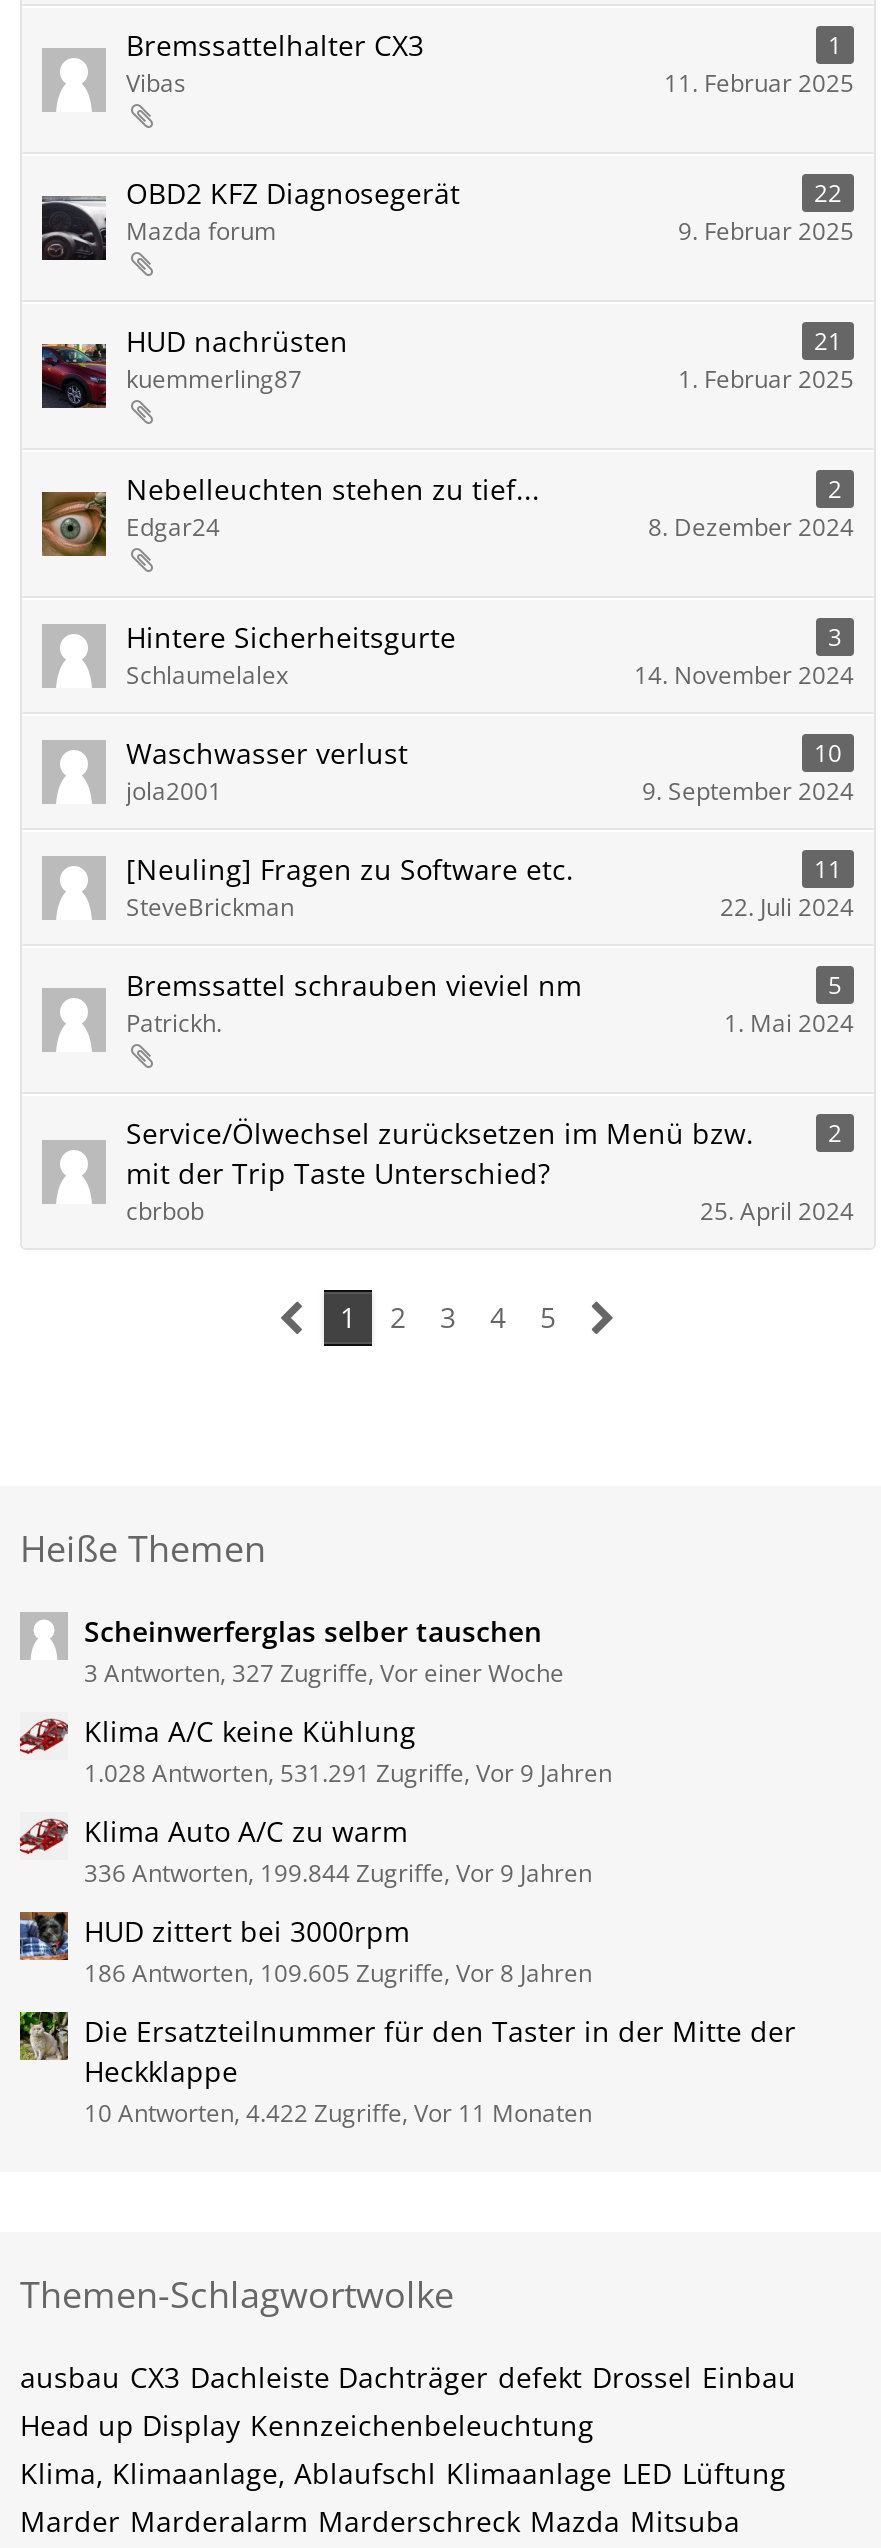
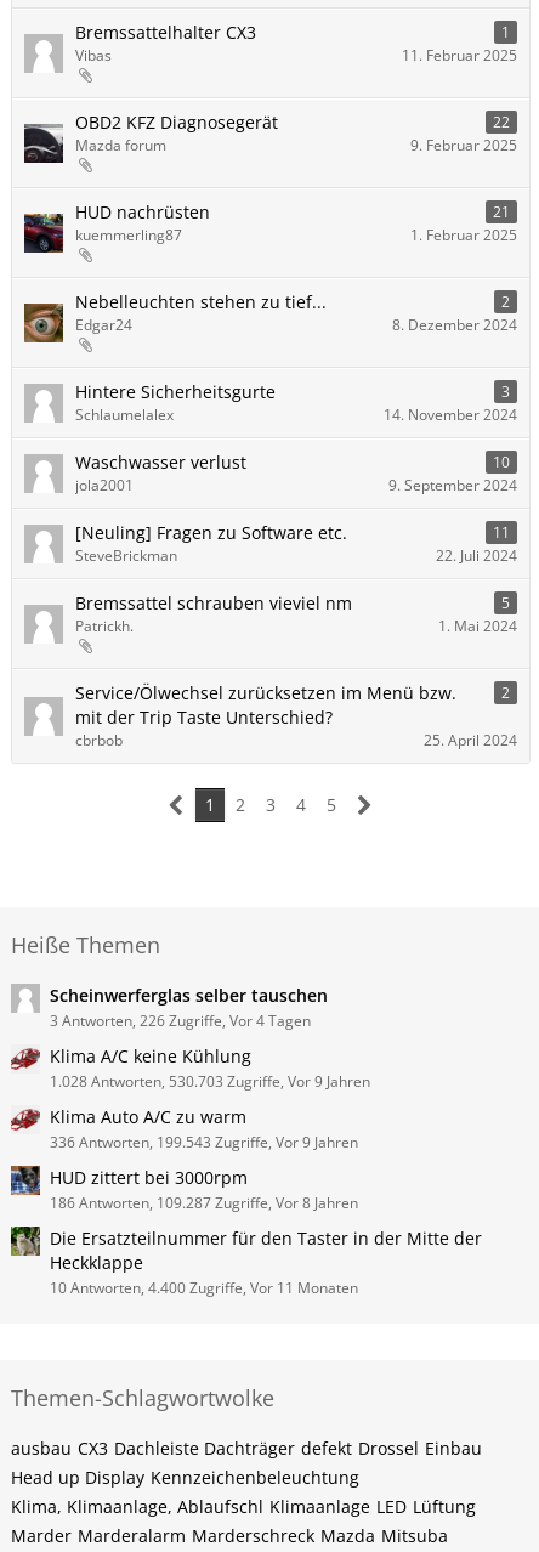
- 3 Antworten, 327 Zugriffe, Vor einer Woche
+ 3 Antworten, 226 Zugriffe, Vor 4 Tagen

- 1.028 Antworten, 531.291 Zugriffe, Vor 9 Jahren
+ 1.028 Antworten, 530.703 Zugriffe, Vor 9 Jahren

- 336 Antworten, 199.844 Zugriffe, Vor 9 Jahren
+ 336 Antworten, 199.543 Zugriffe, Vor 9 Jahren

- 186 Antworten, 109.605 Zugriffe, Vor 8 Jahren
+ 186 Antworten, 109.287 Zugriffe, Vor 8 Jahren

- 10 Antworten, 4.422 Zugriffe, Vor 11 Monaten
+ 10 Antworten, 4.400 Zugriffe, Vor 11 Monaten
